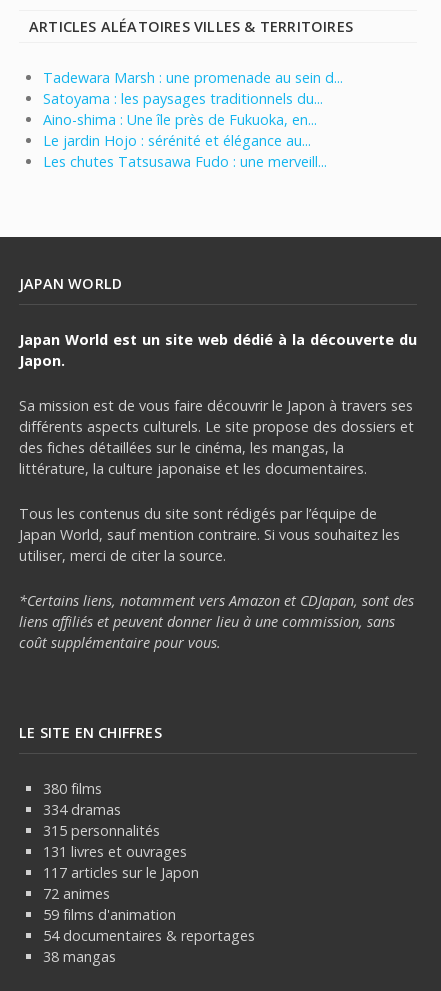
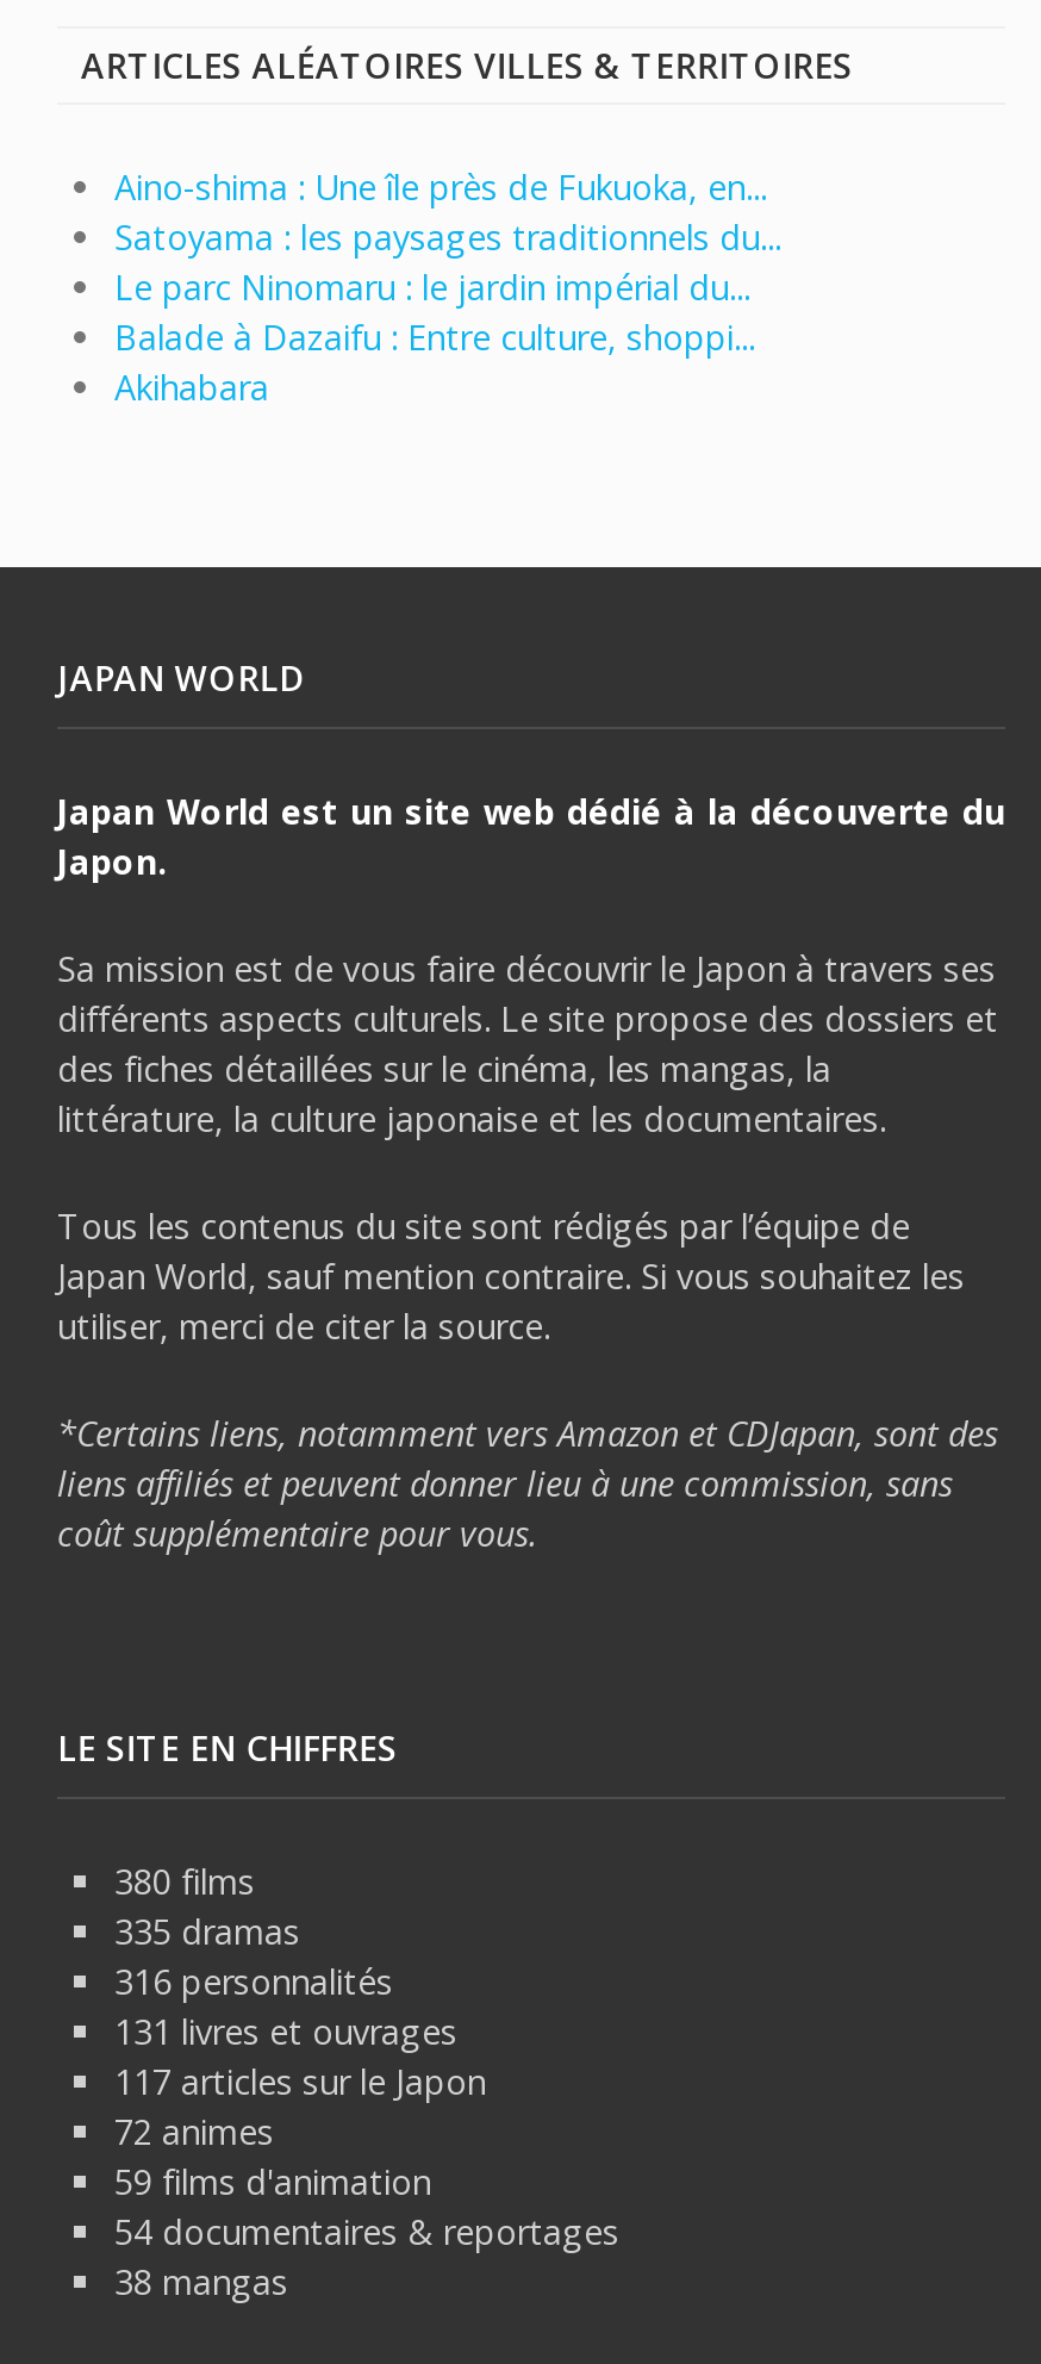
- Tadewara Marsh : une promenade au sein d...

moved up: Aino-shima : Une île près de Fukuoka, en...

- Le jardin Hojo : sérénité et élégance au...
- Les chutes Tatsusawa Fudo : une merveill...
+ Le parc Ninomaru : le jardin impérial du...
+ Balade à Dazaifu : Entre culture, shoppi...
+ Akihabara

- 334 dramas
+ 335 dramas

- 315 personnalités
+ 316 personnalités
